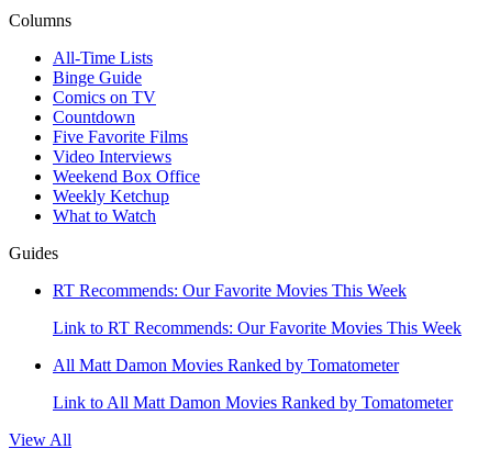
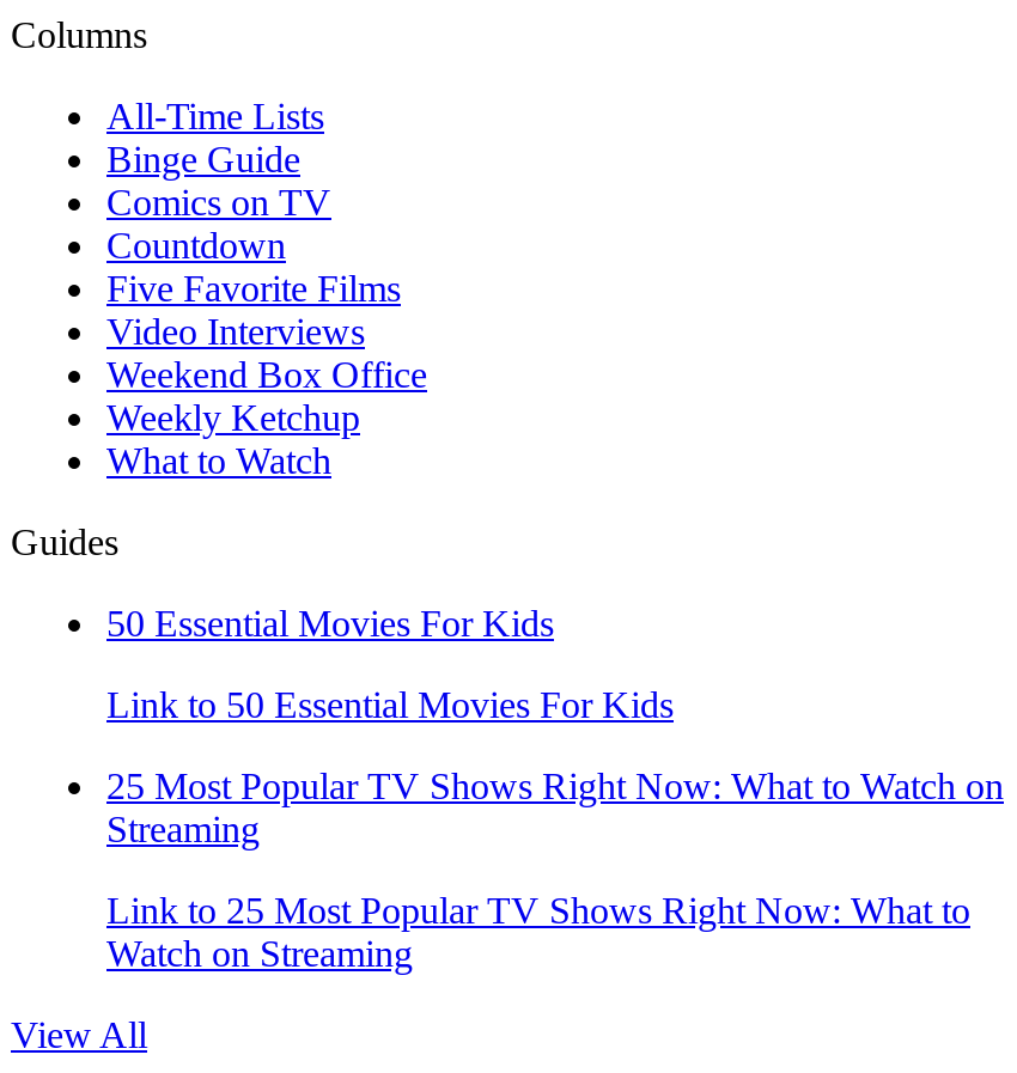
- RT Recommends: Our Favorite Movies This Week
+ 50 Essential Movies For Kids

- Link to RT Recommends: Our Favorite Movies This Week
+ Link to 50 Essential Movies For Kids

- All Matt Damon Movies Ranked by Tomatometer
+ 25 Most Popular TV Shows Right Now: What to Watch on
+ Streaming

- Link to All Matt Damon Movies Ranked by Tomatometer
+ Link to 25 Most Popular TV Shows Right Now: What to
+ Watch on Streaming
